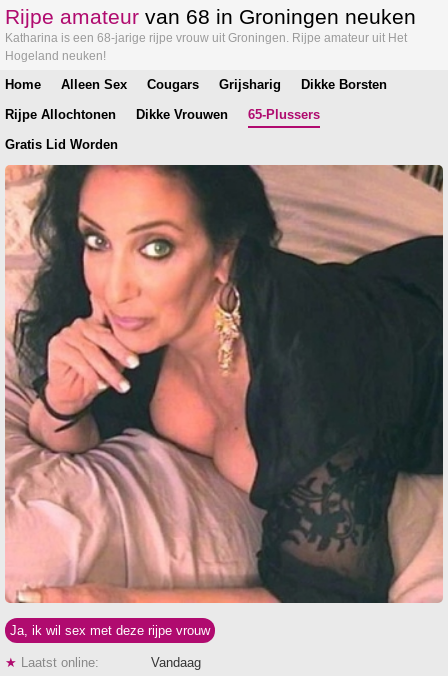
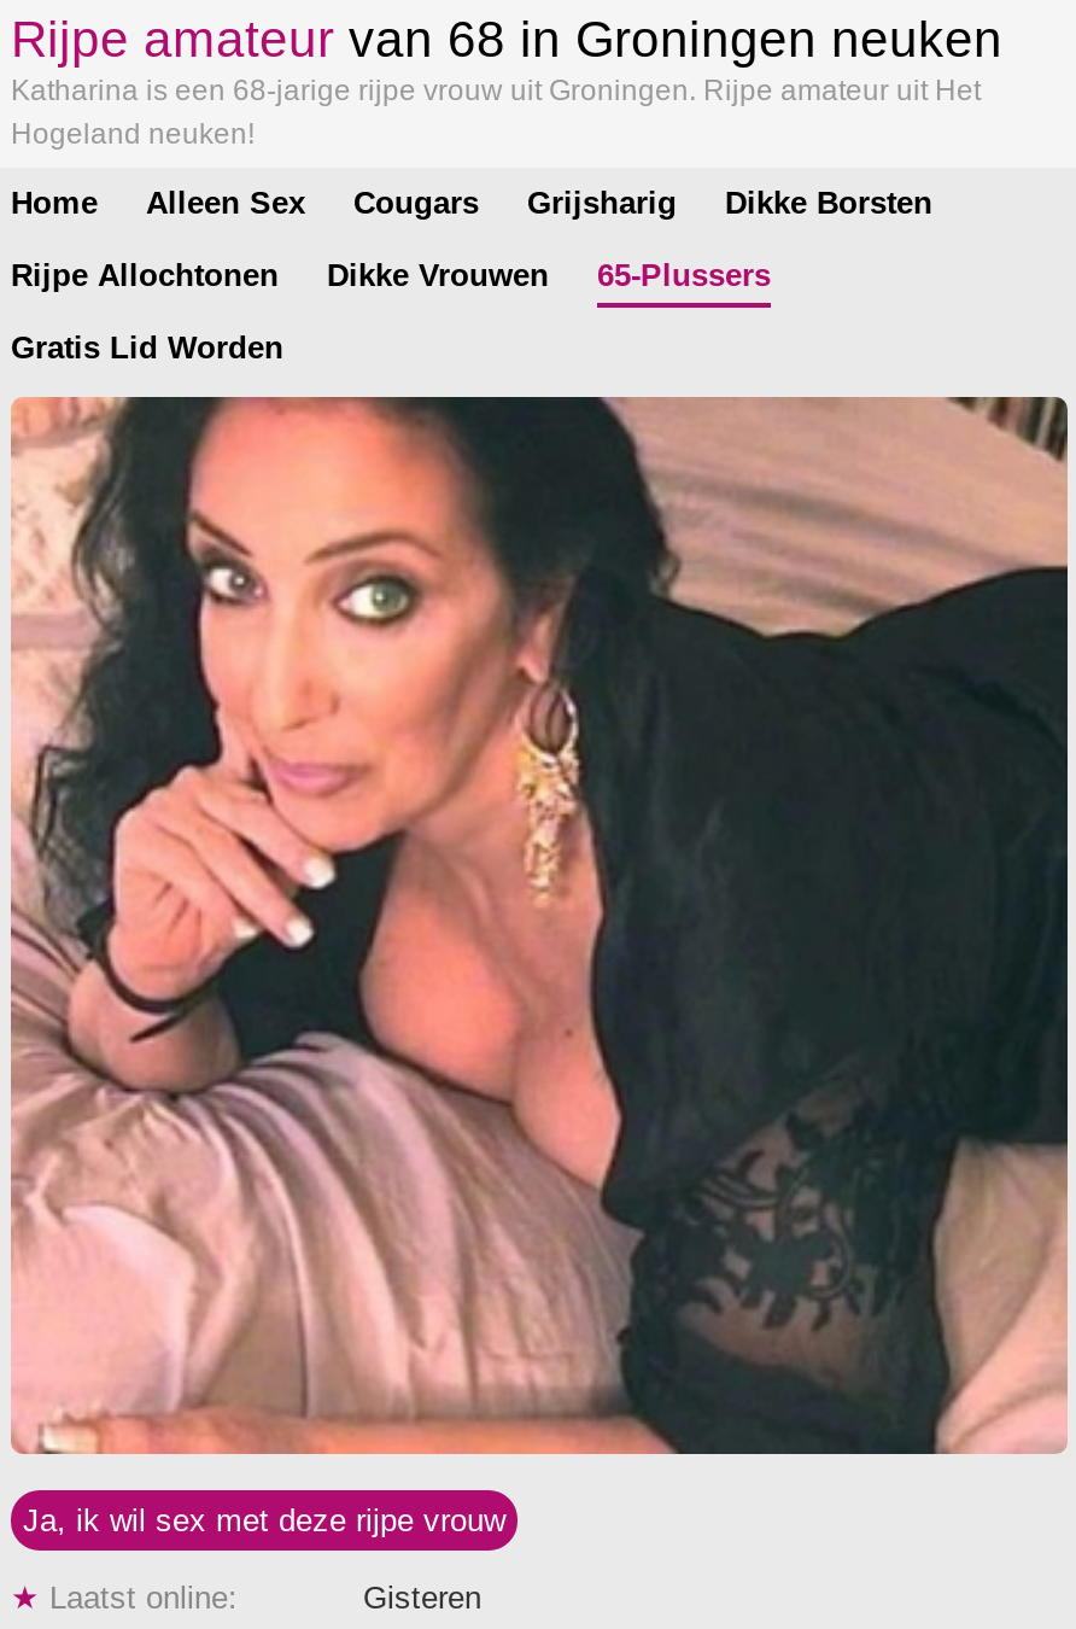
- Vandaag
+ Gisteren
